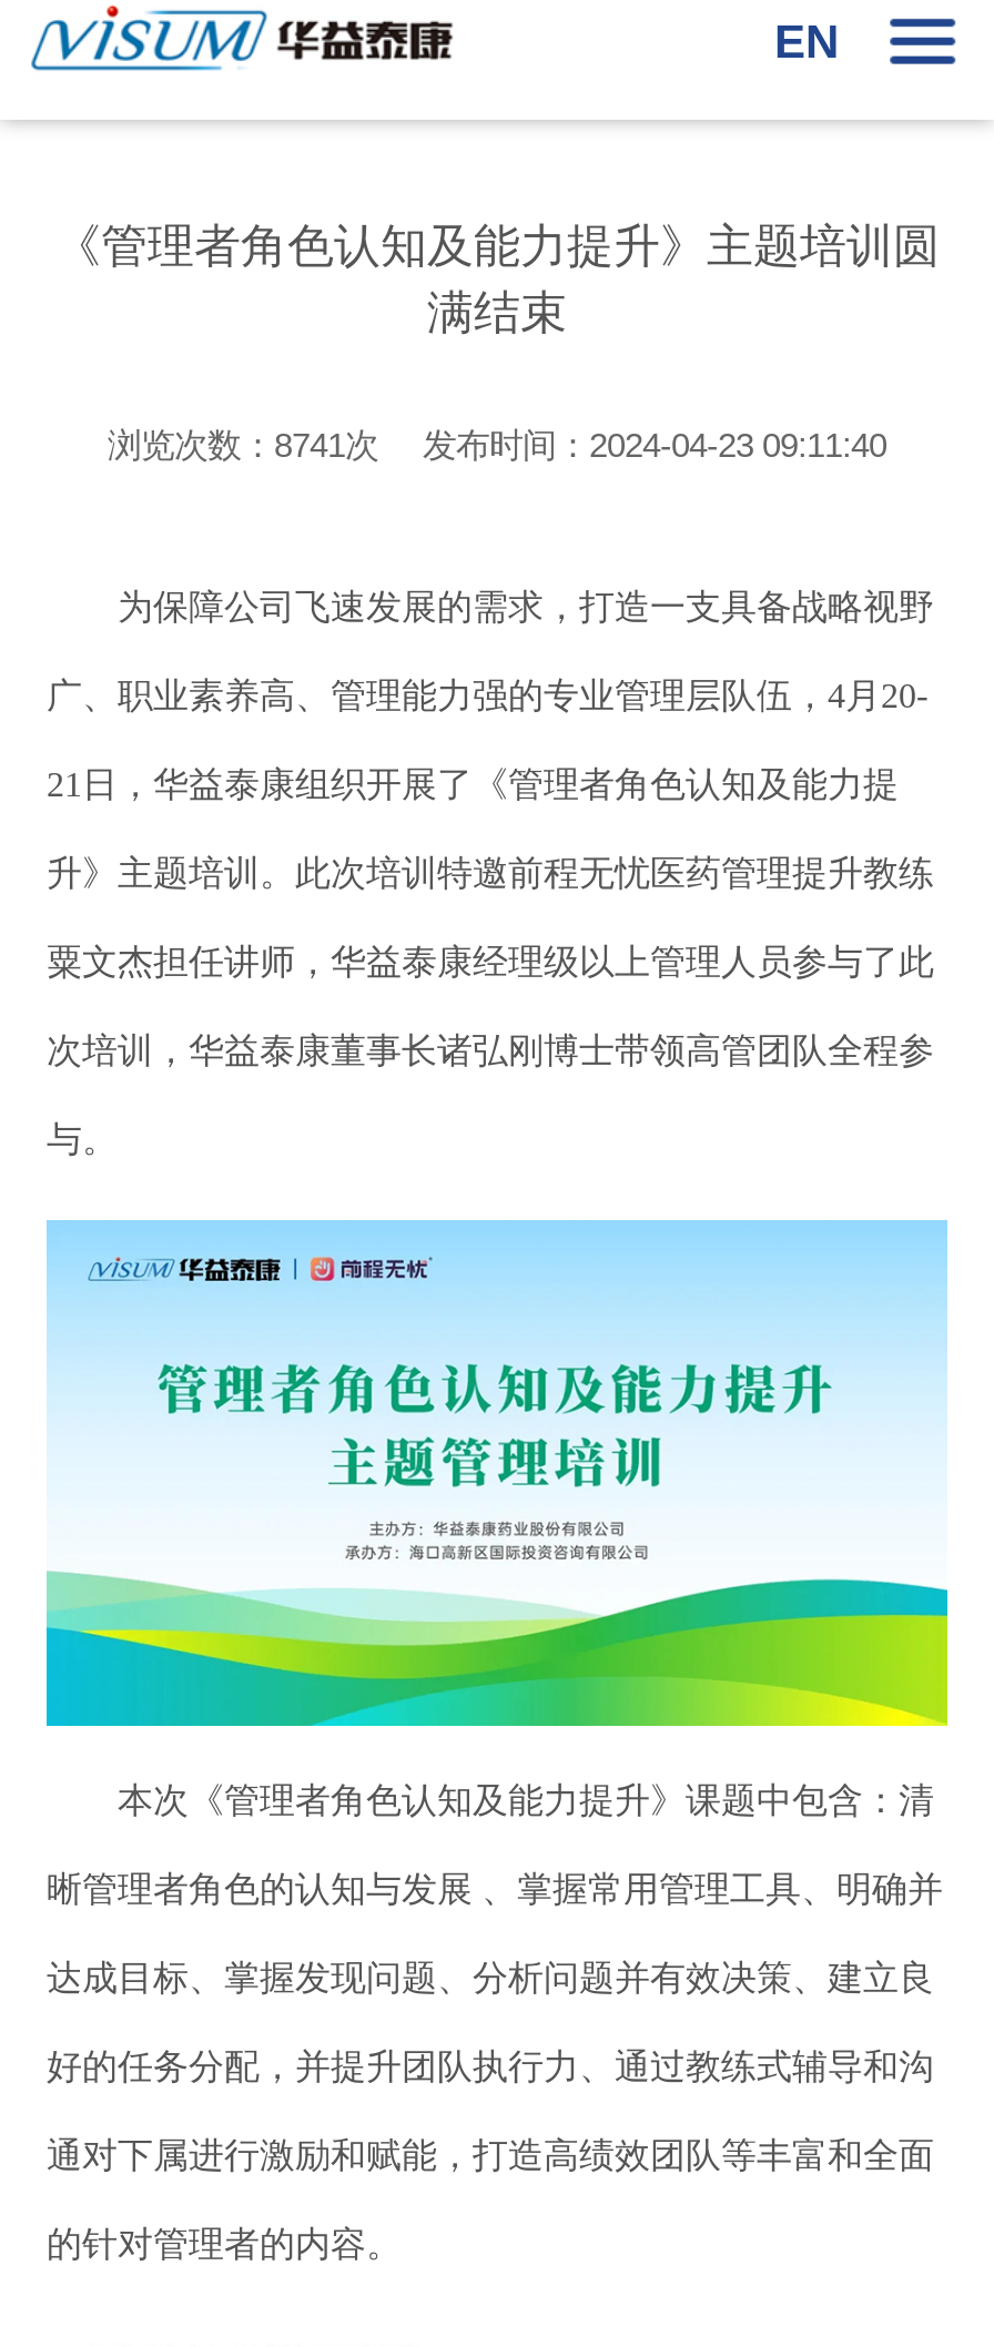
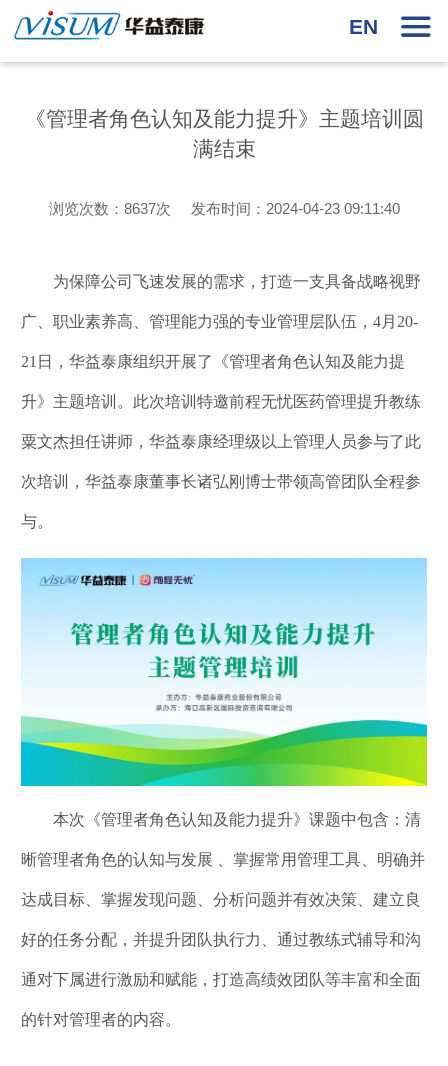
- 浏览次数：8741次 发布时间：2024-04-23 09:11:40
+ 浏览次数：8637次 发布时间：2024-04-23 09:11:40
